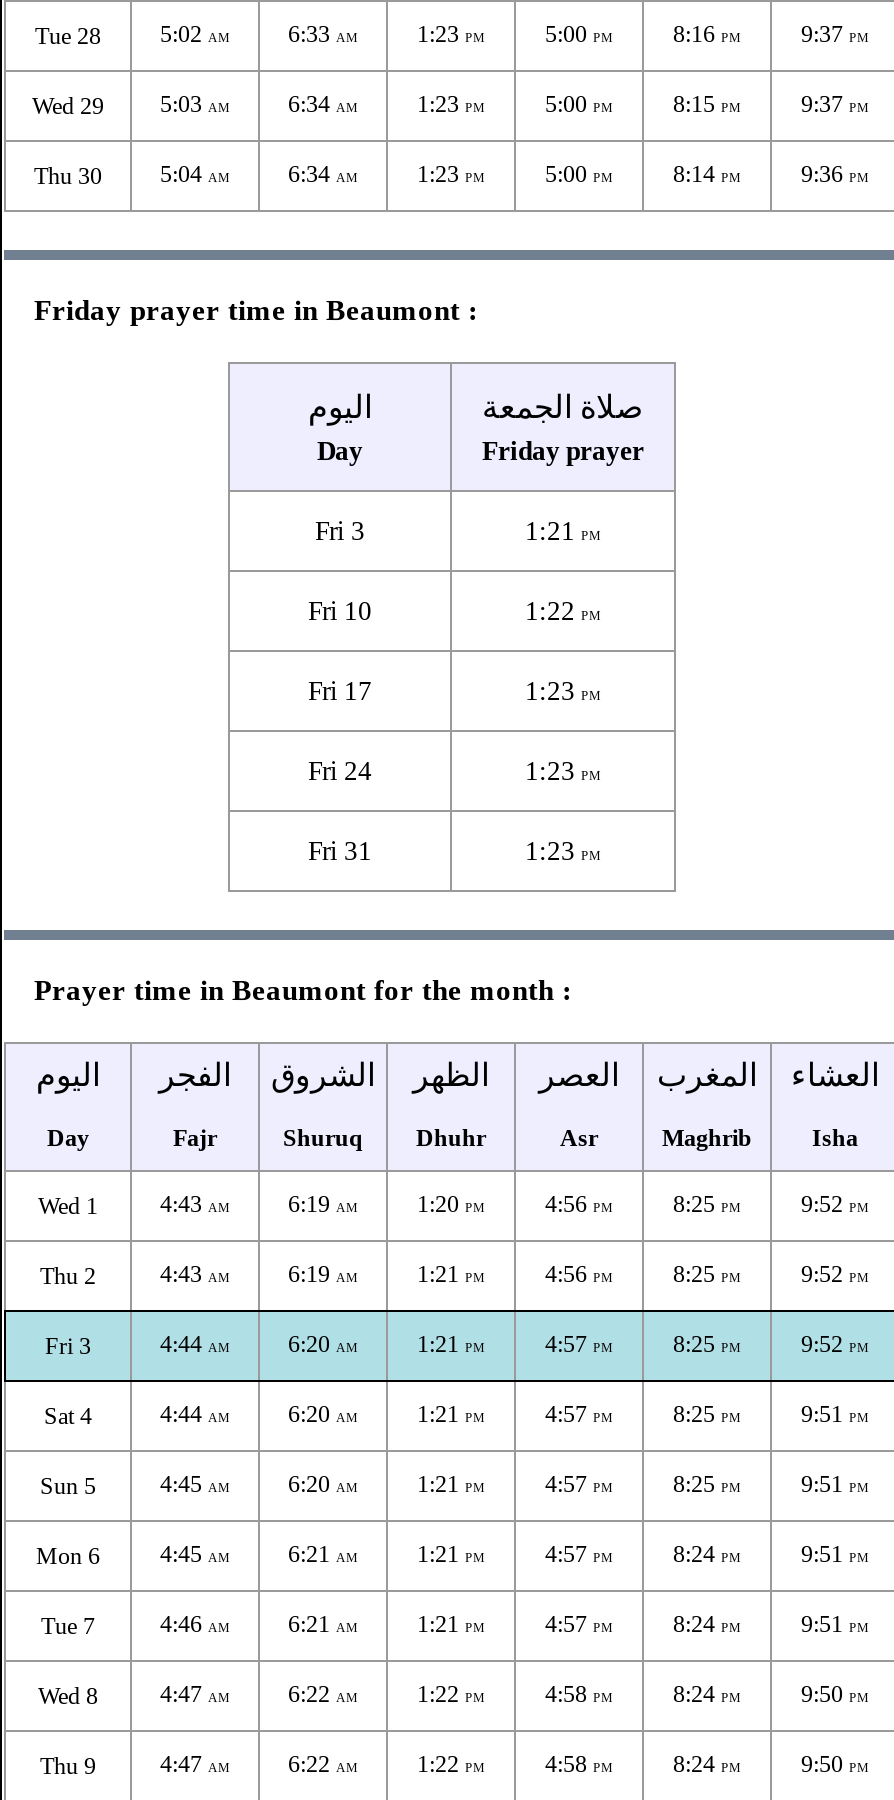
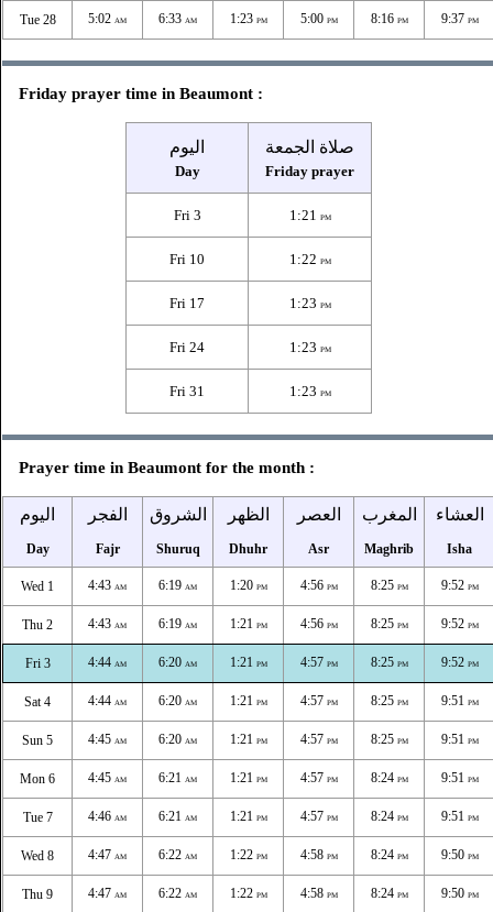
- Wed 29
- 5:03 AM
- 6:34 AM
- 1:23 PM
- 5:00 PM
- 8:15 PM
- 9:37 PM
- Thu 30
- 5:04 AM
- 6:34 AM
- 1:23 PM
- 5:00 PM
- 8:14 PM
- 9:36 PM
